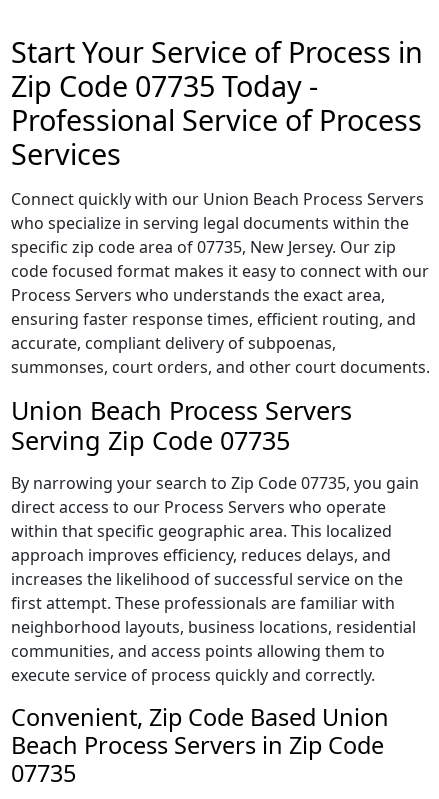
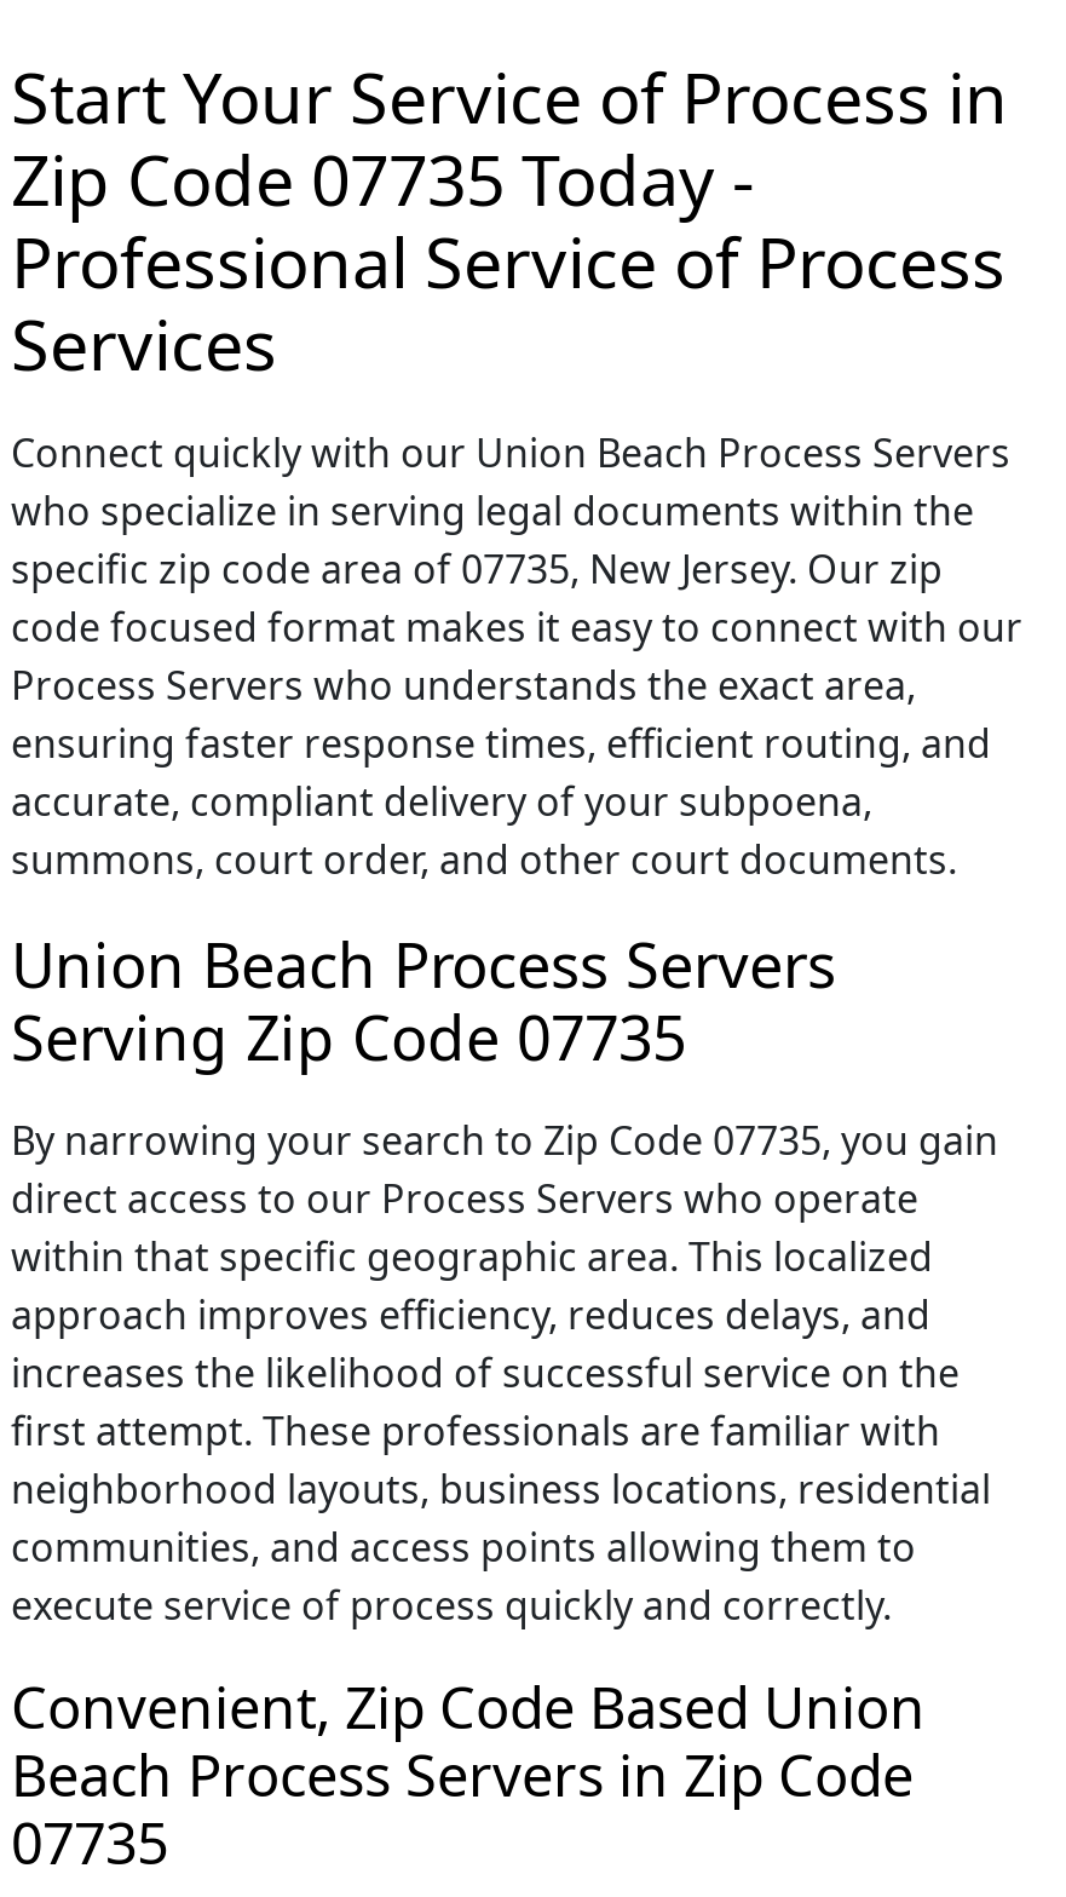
- accurate, compliant delivery of subpoenas,
- summonses, court orders, and other court documents.
+ accurate, compliant delivery of your subpoena,
+ summons, court order, and other court documents.
